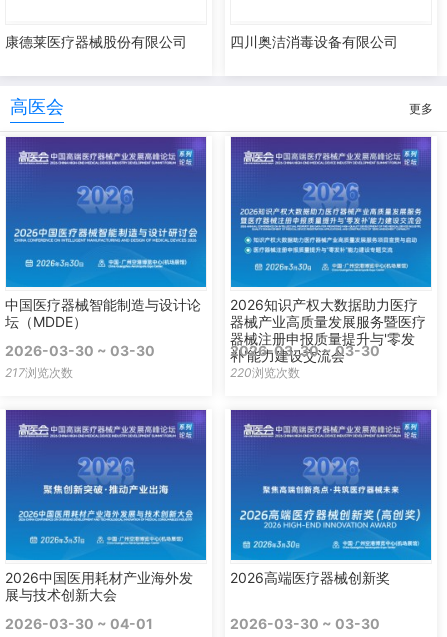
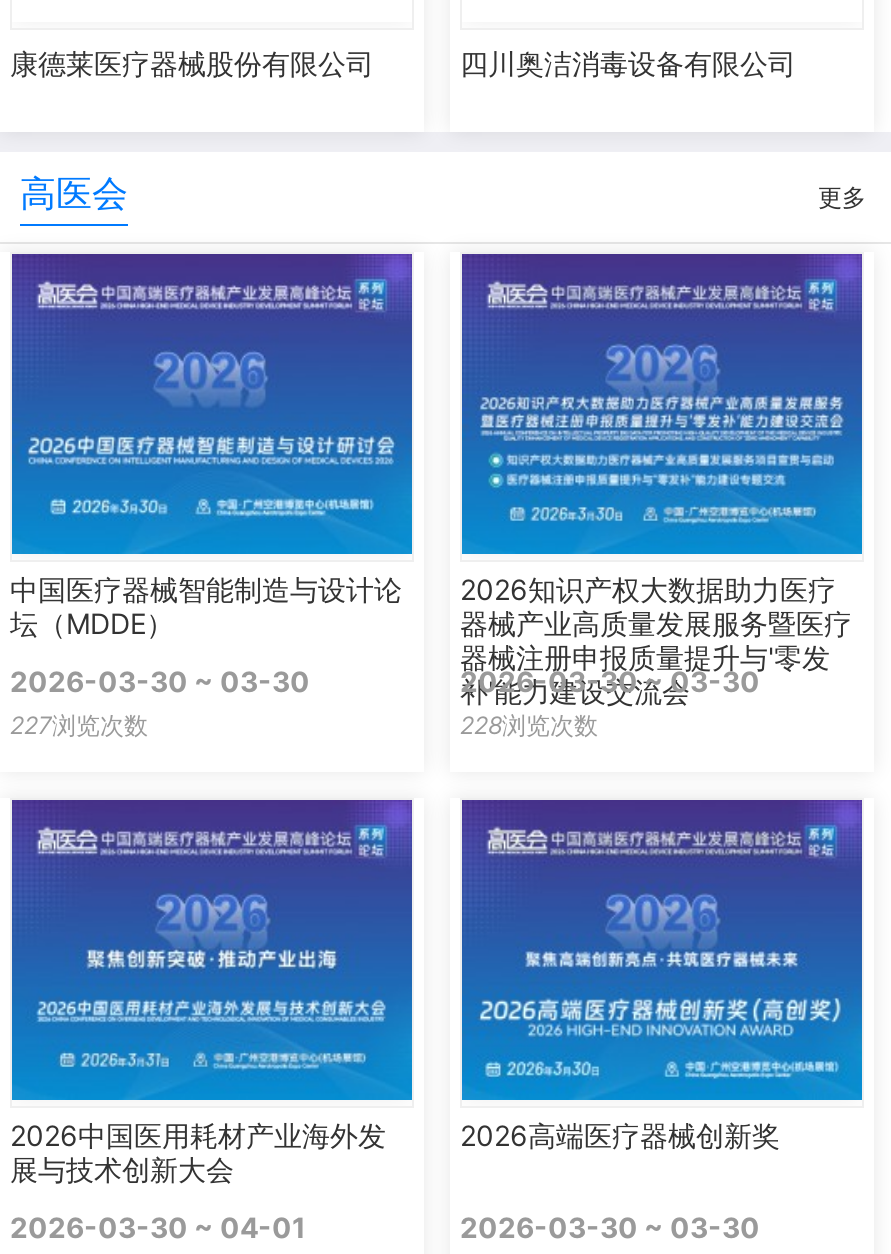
- 217浏览次数
+ 227浏览次数

- 220浏览次数
+ 228浏览次数
